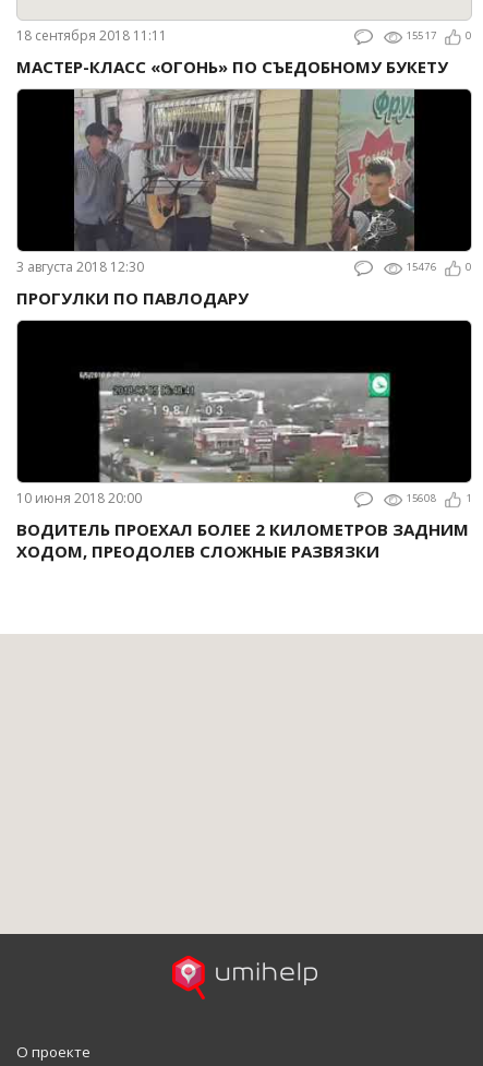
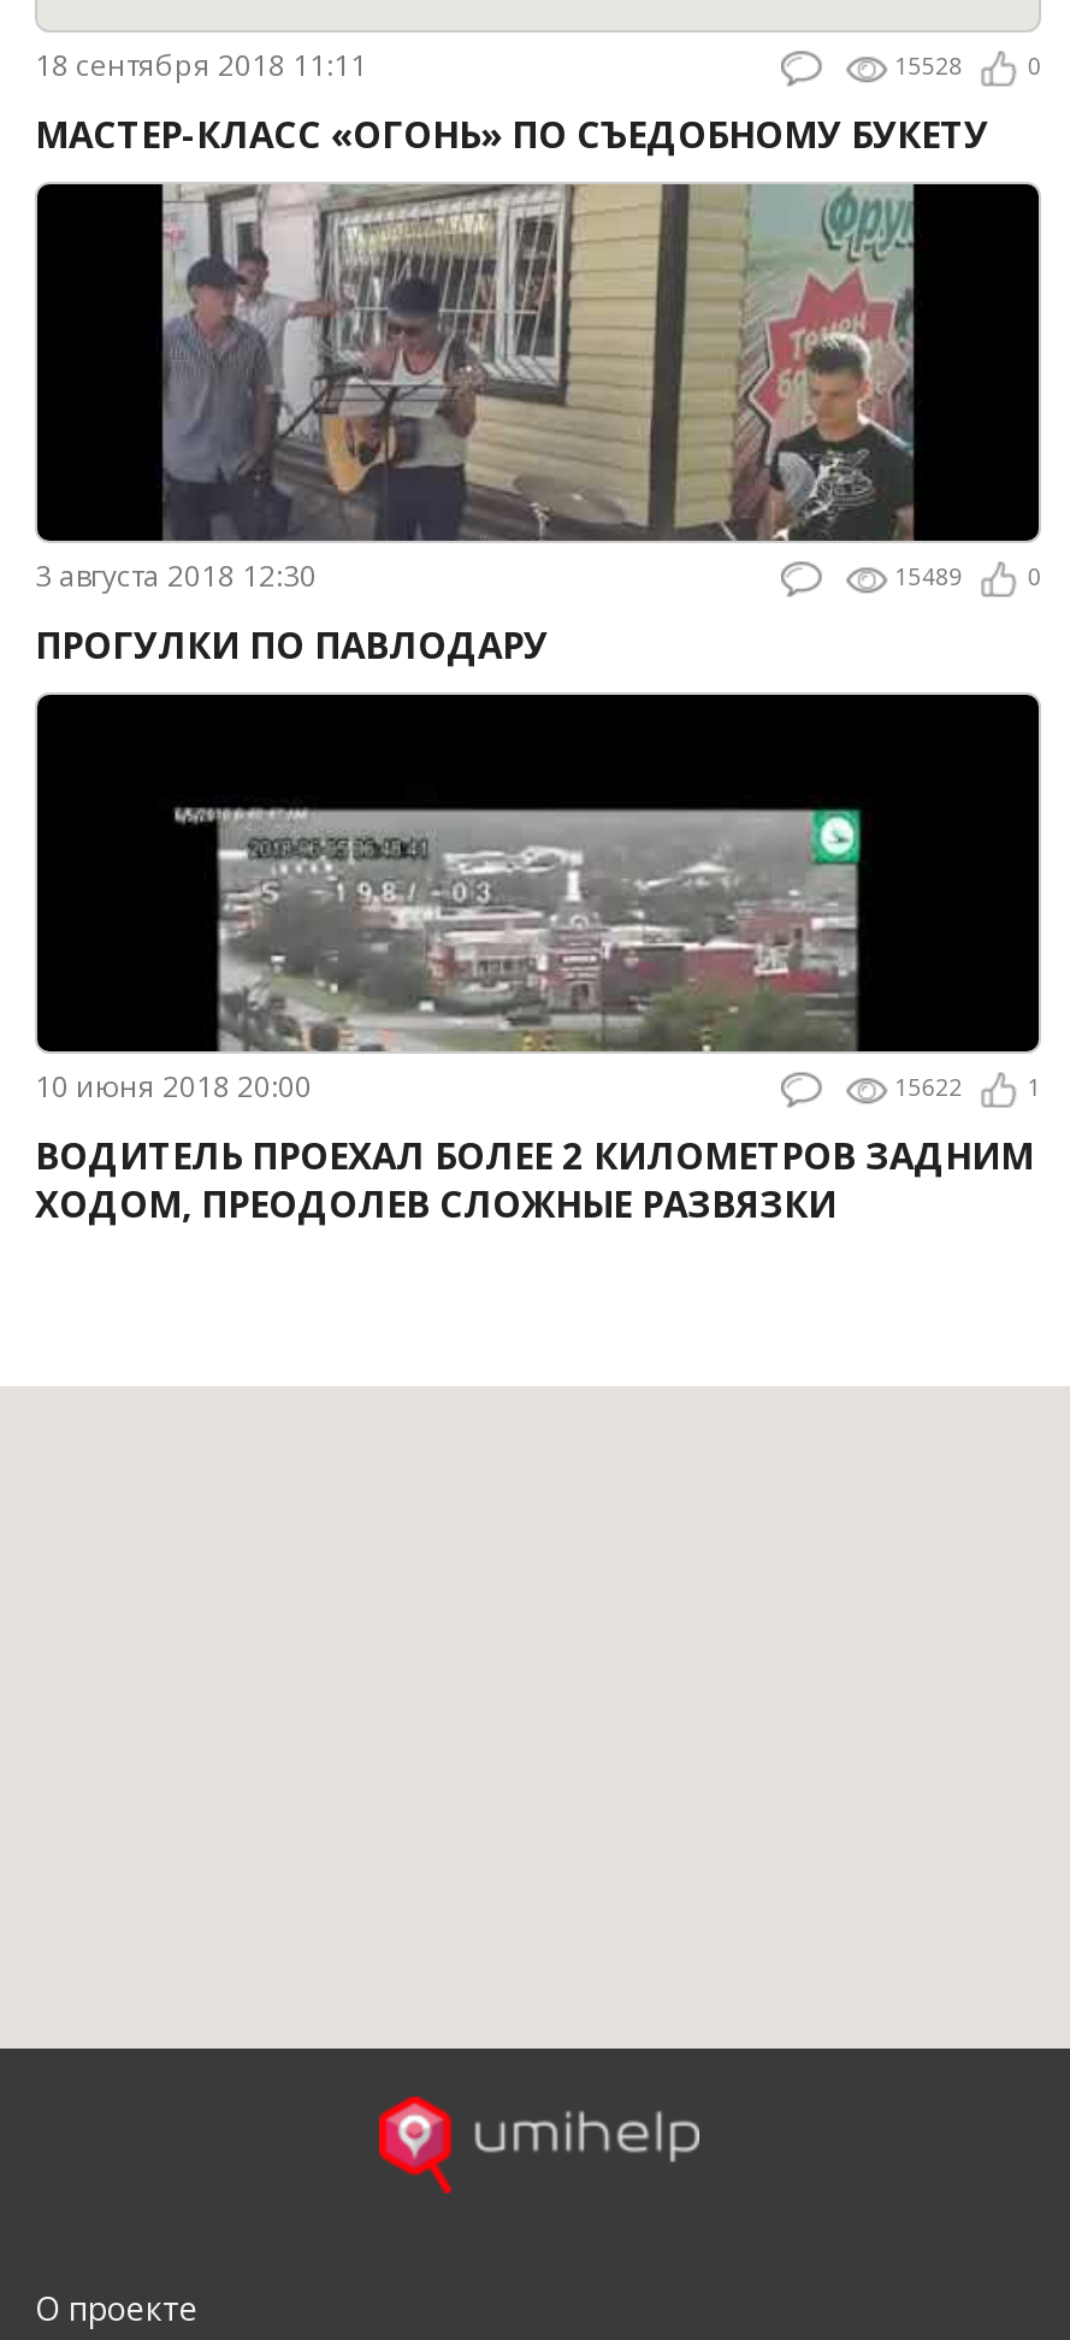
- 15517 0
+ 15528 0

- 15476 0
+ 15489 0

- 15608 1
+ 15622 1
